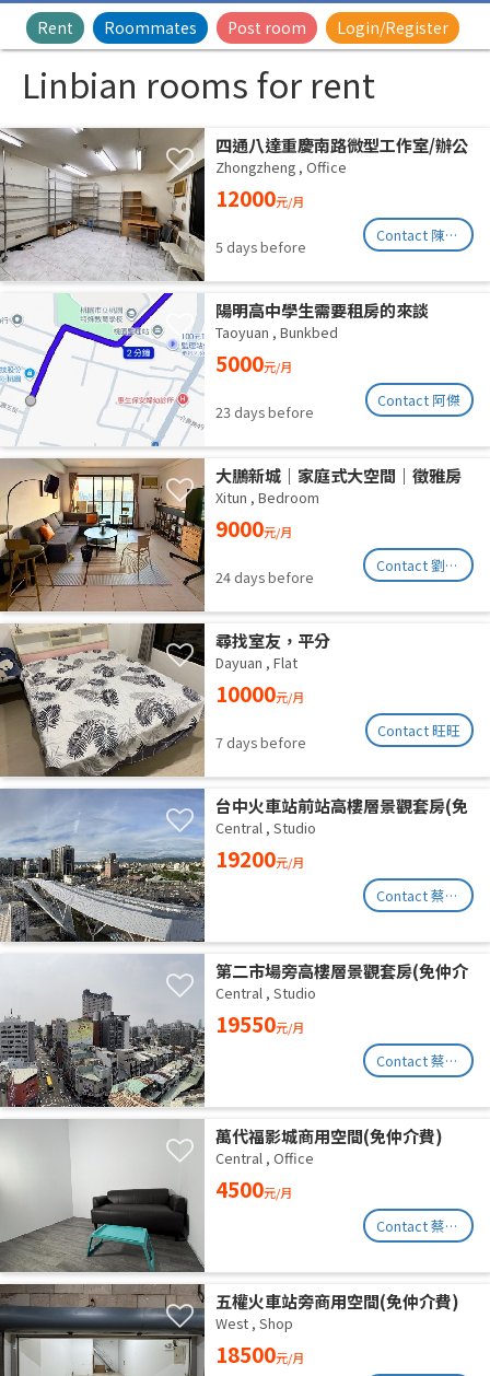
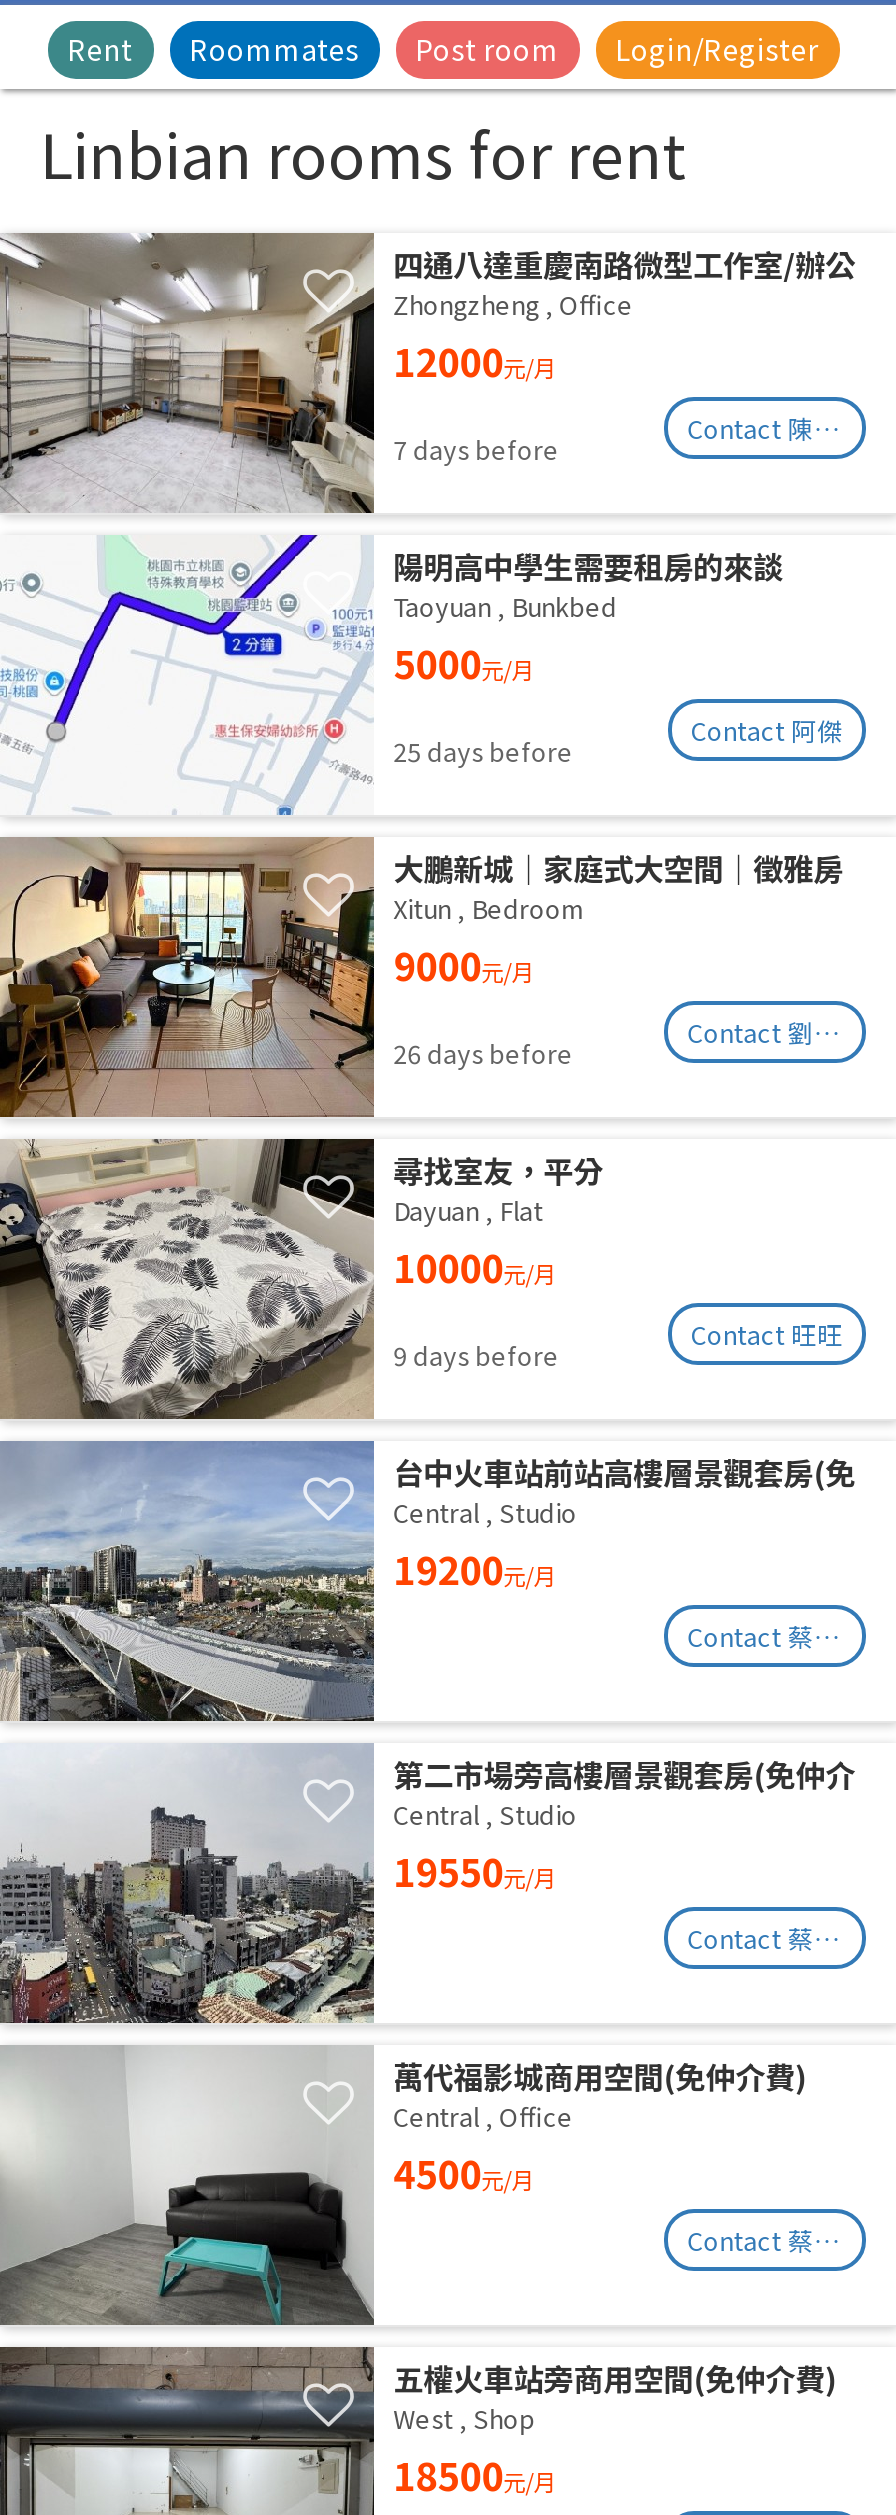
- 5 days before
+ 7 days before

- 23 days before
+ 25 days before

- 24 days before
+ 26 days before

- 7 days before
+ 9 days before
